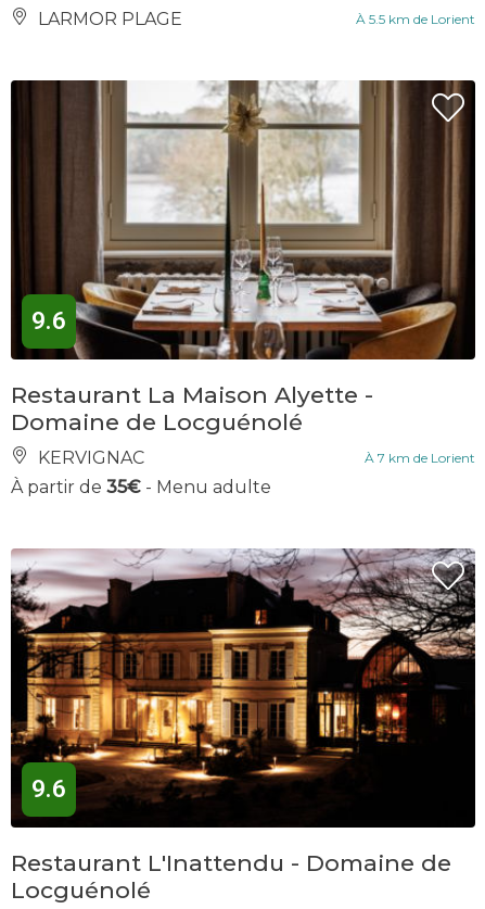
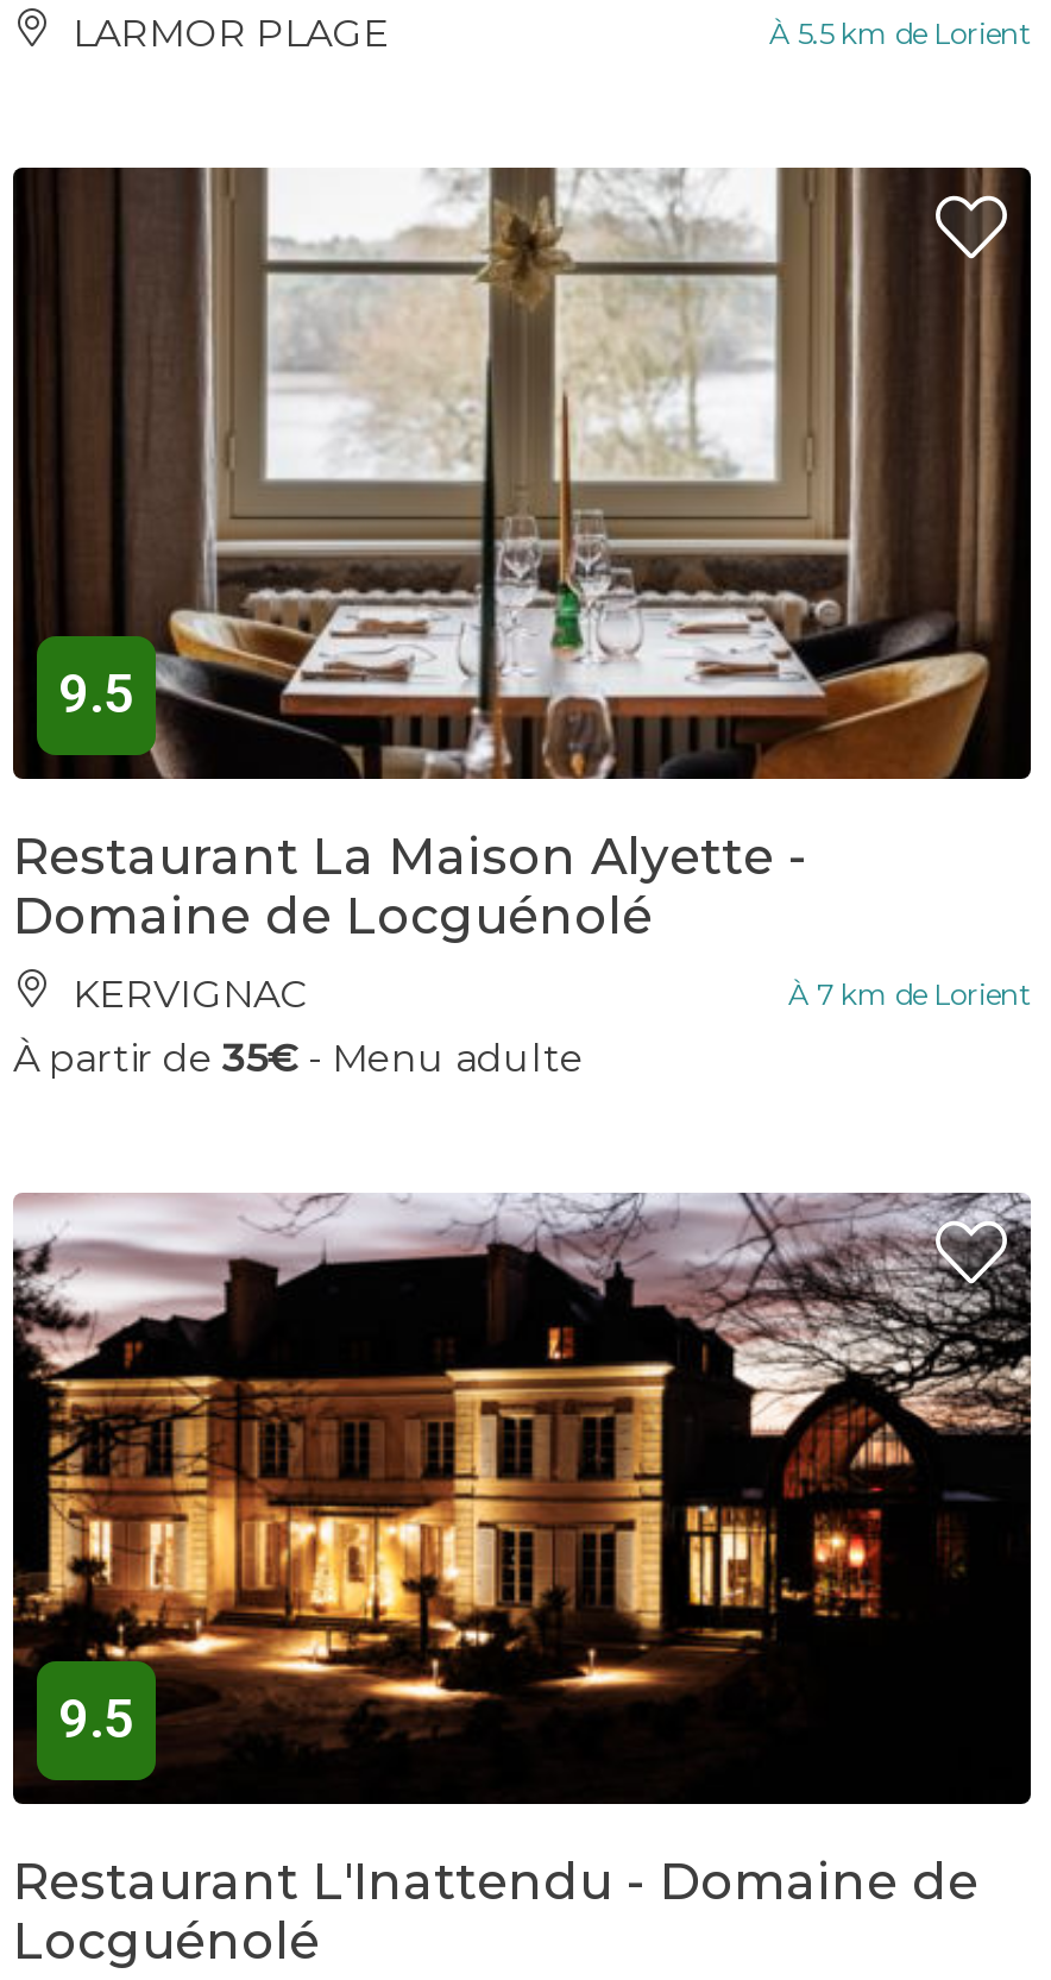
- 9.6
+ 9.5

- 9.6
+ 9.5
